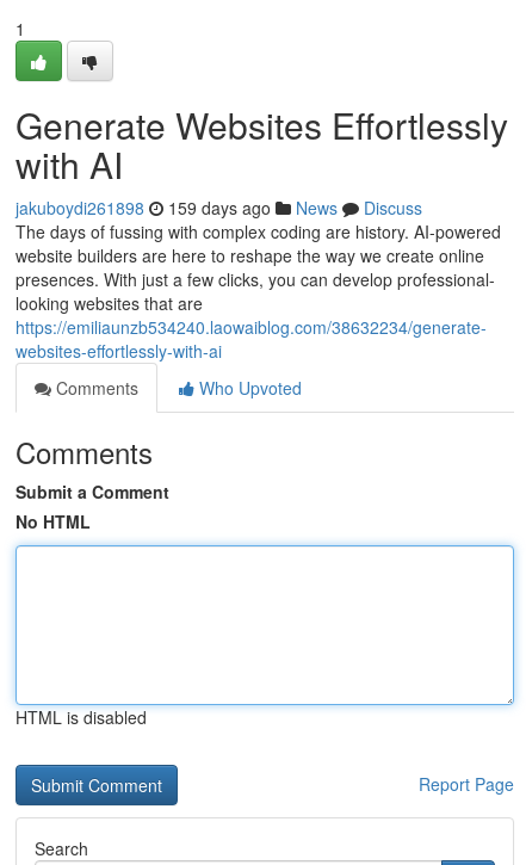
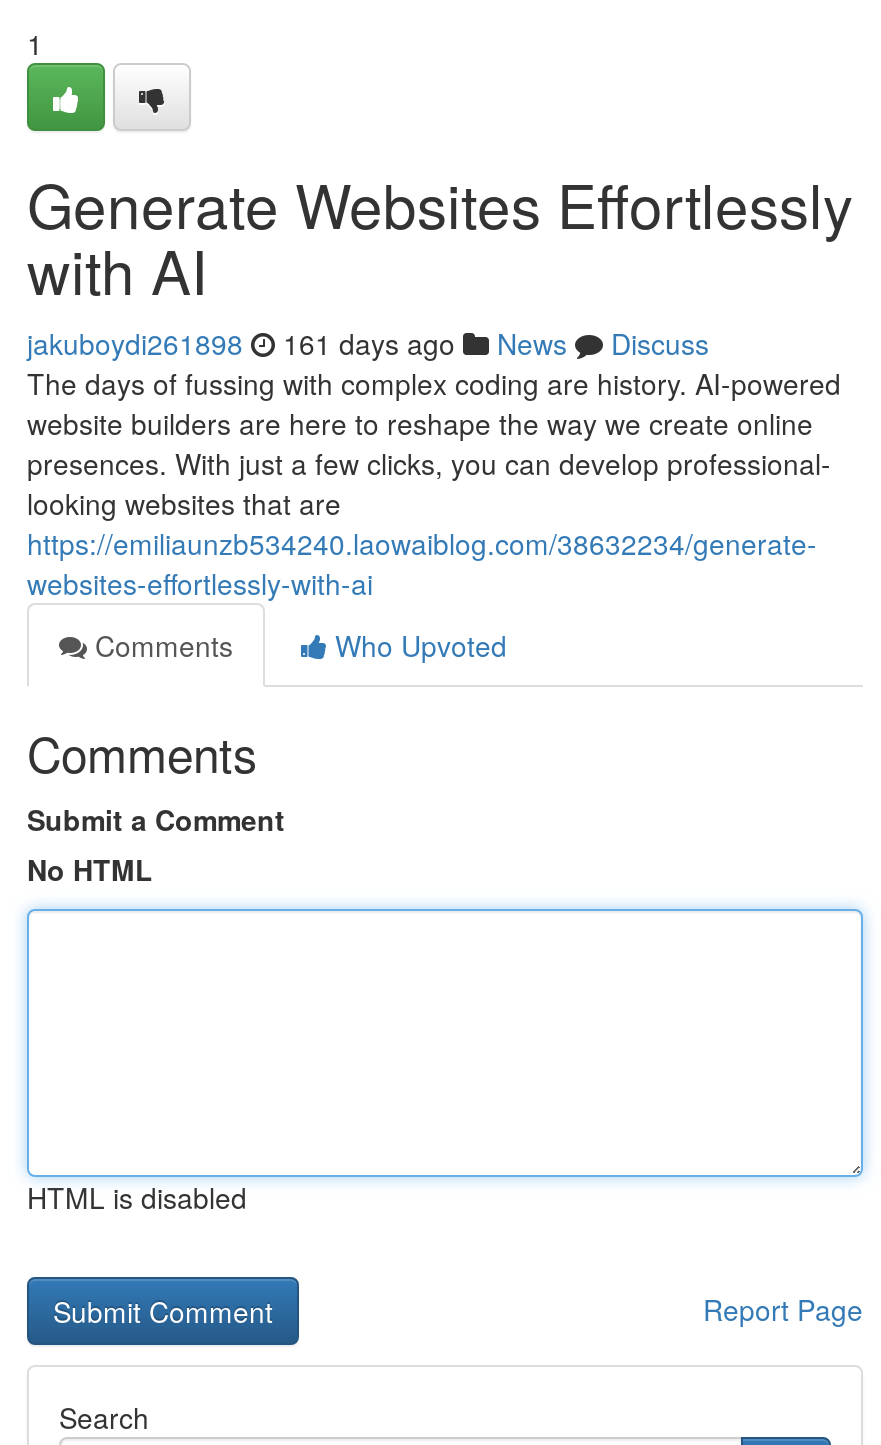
- jakuboydi261898 159 days ago News Discuss
+ jakuboydi261898 161 days ago News Discuss
